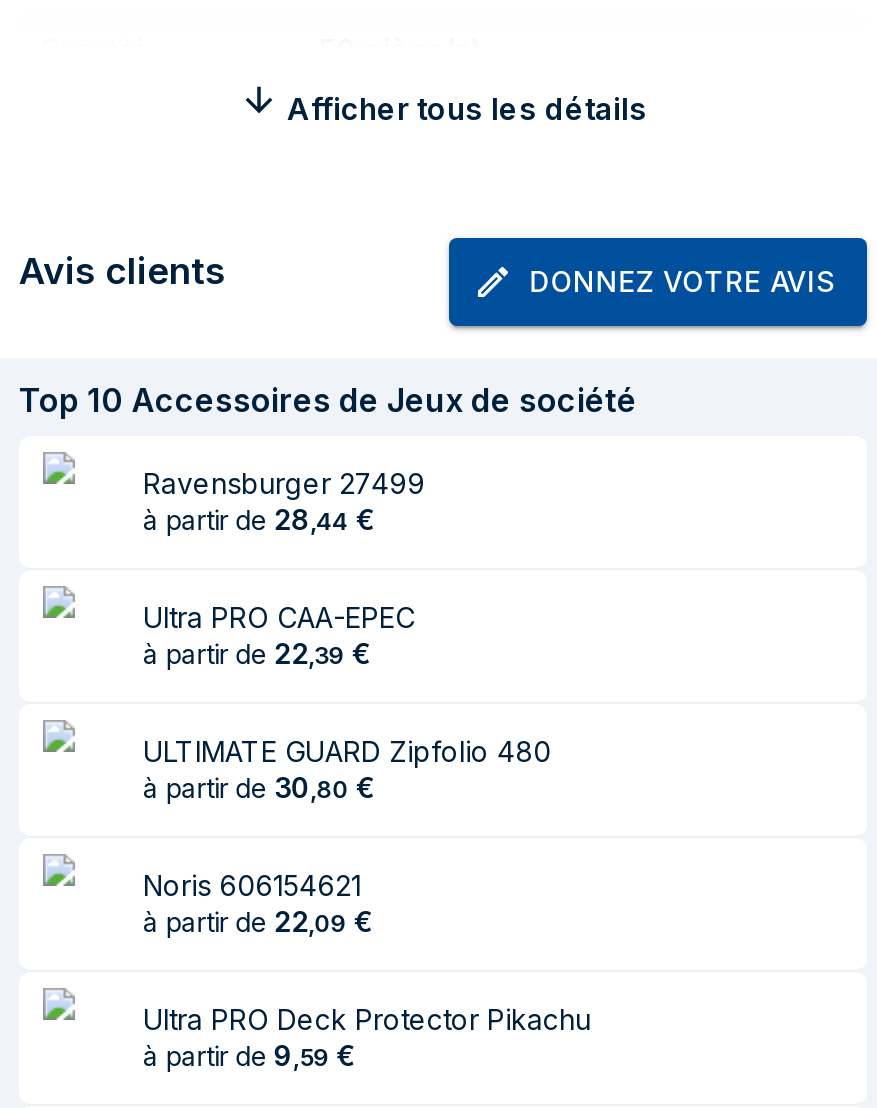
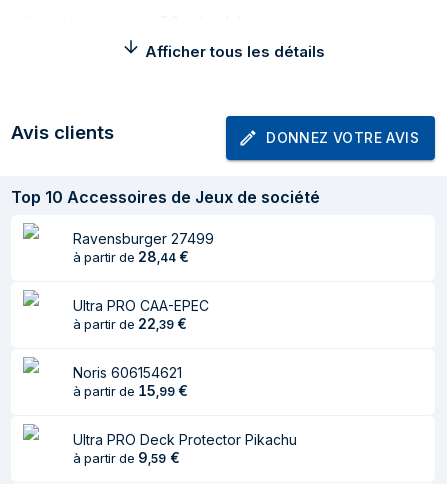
- ULTIMATE GUARD Zipfolio 480
- à partir de 30, 80 €

- à partir de 22, 09 €
+ à partir de 15, 99 €
